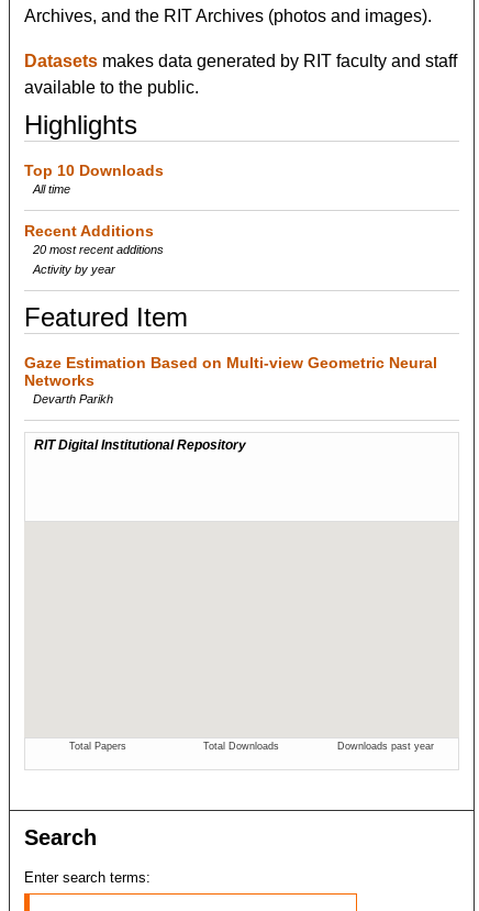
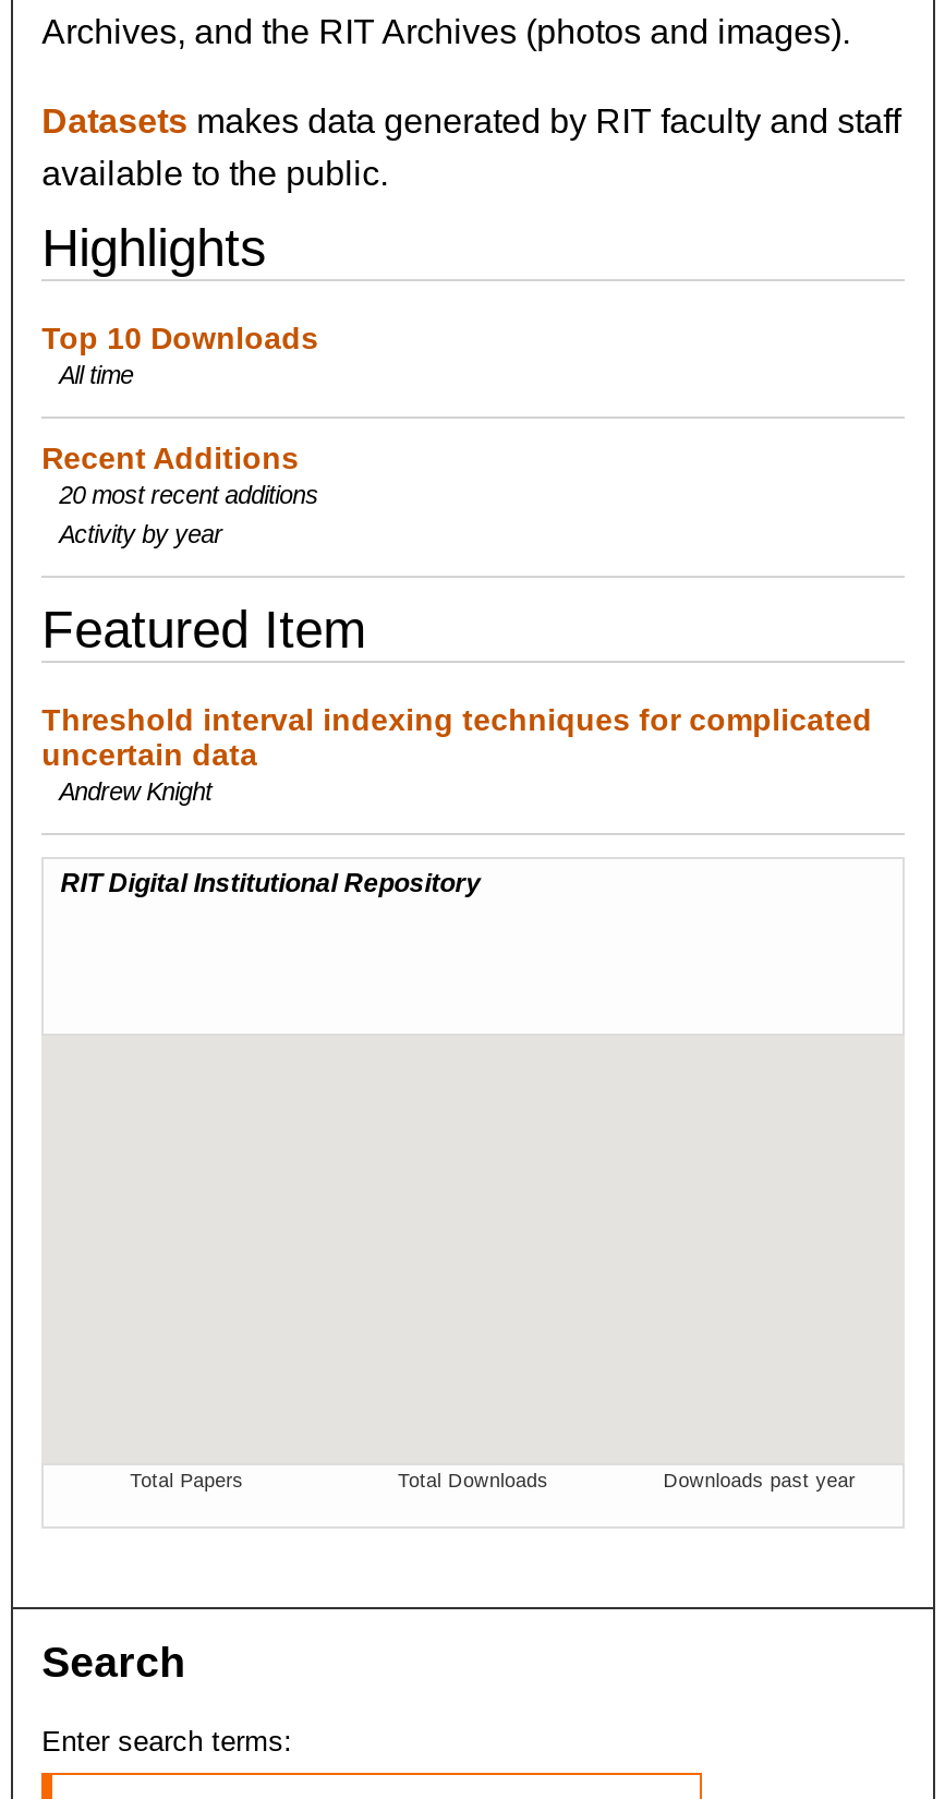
- Gaze Estimation Based on Multi-view Geometric Neural
- Networks
- Devarth Parikh
+ Threshold interval indexing techniques for complicated
+ uncertain data
+ Andrew Knight
